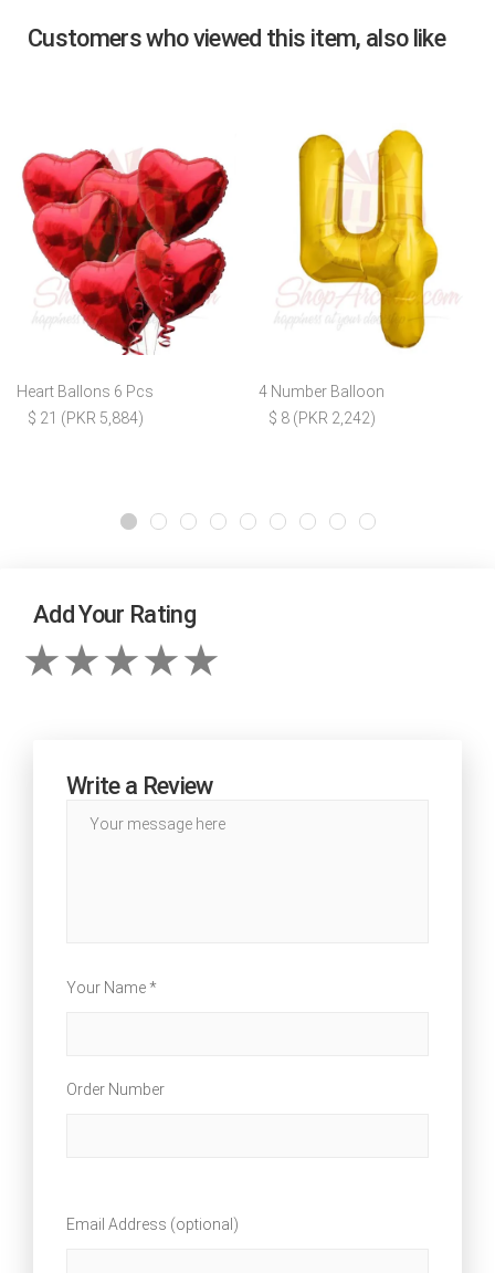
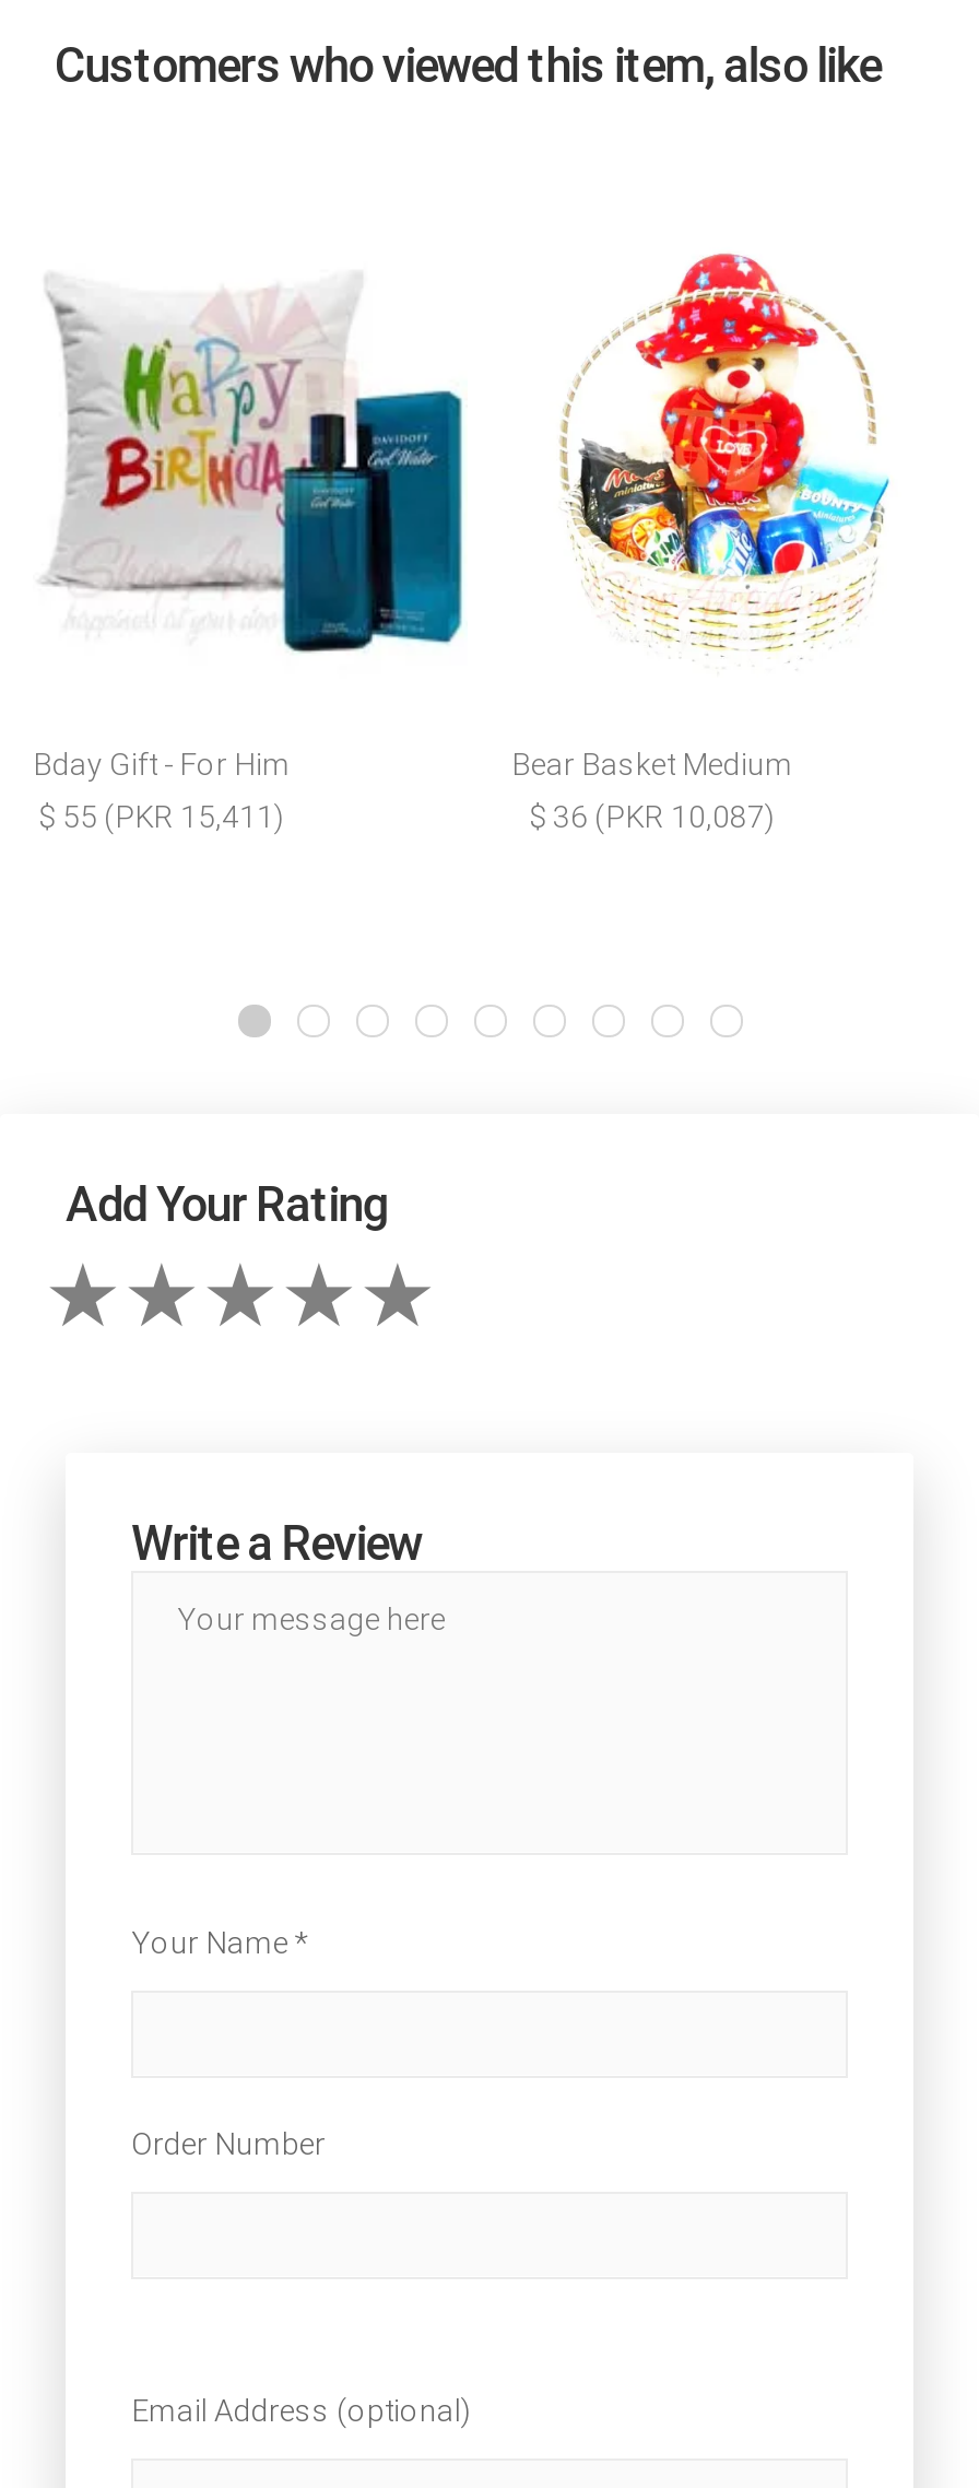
- [image]
- 4 Number Balloon
+ [image]
+ Bear Basket Medium

- [image]
- Heart Ballons 6 Pcs
+ [image]
+ Bday Gift - For Him

- $ 21 (PKR 5,884)
+ $ 55 (PKR 15,411)

- $ 8 (PKR 2,242)
+ $ 36 (PKR 10,087)
